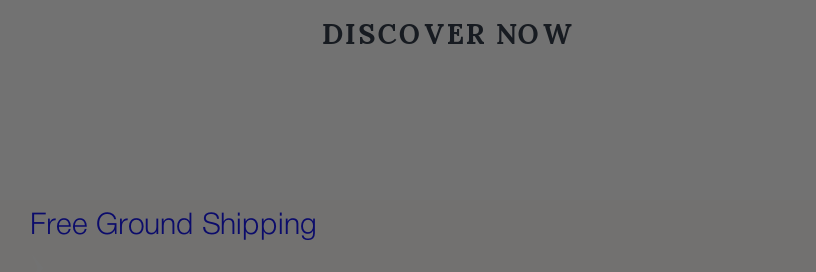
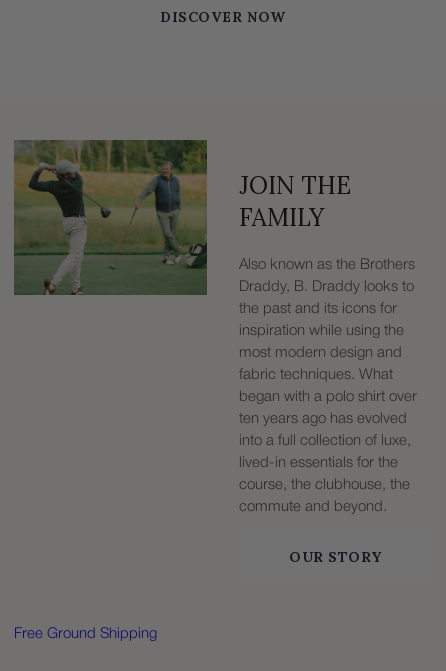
+ [image]
+ JOIN THE
+ FAMILY
+ Also known as the Brothers
+ Draddy, B. Draddy looks to
+ the past and its icons for
+ inspiration while using the
+ most modern design and
+ fabric techniques. What
+ began with a polo shirt over
+ ten years ago has evolved
+ into a full collection of luxe,
+ lived-in essentials for the
+ course, the clubhouse, the
+ commute and beyond.
+ OUR STORY
